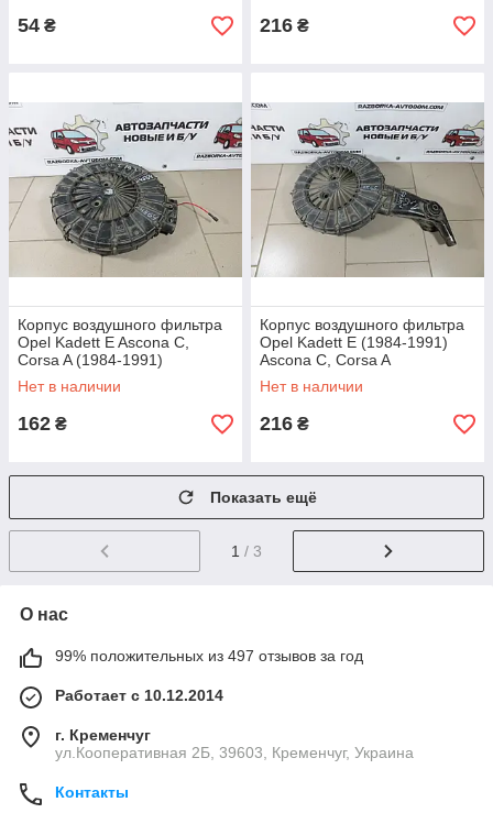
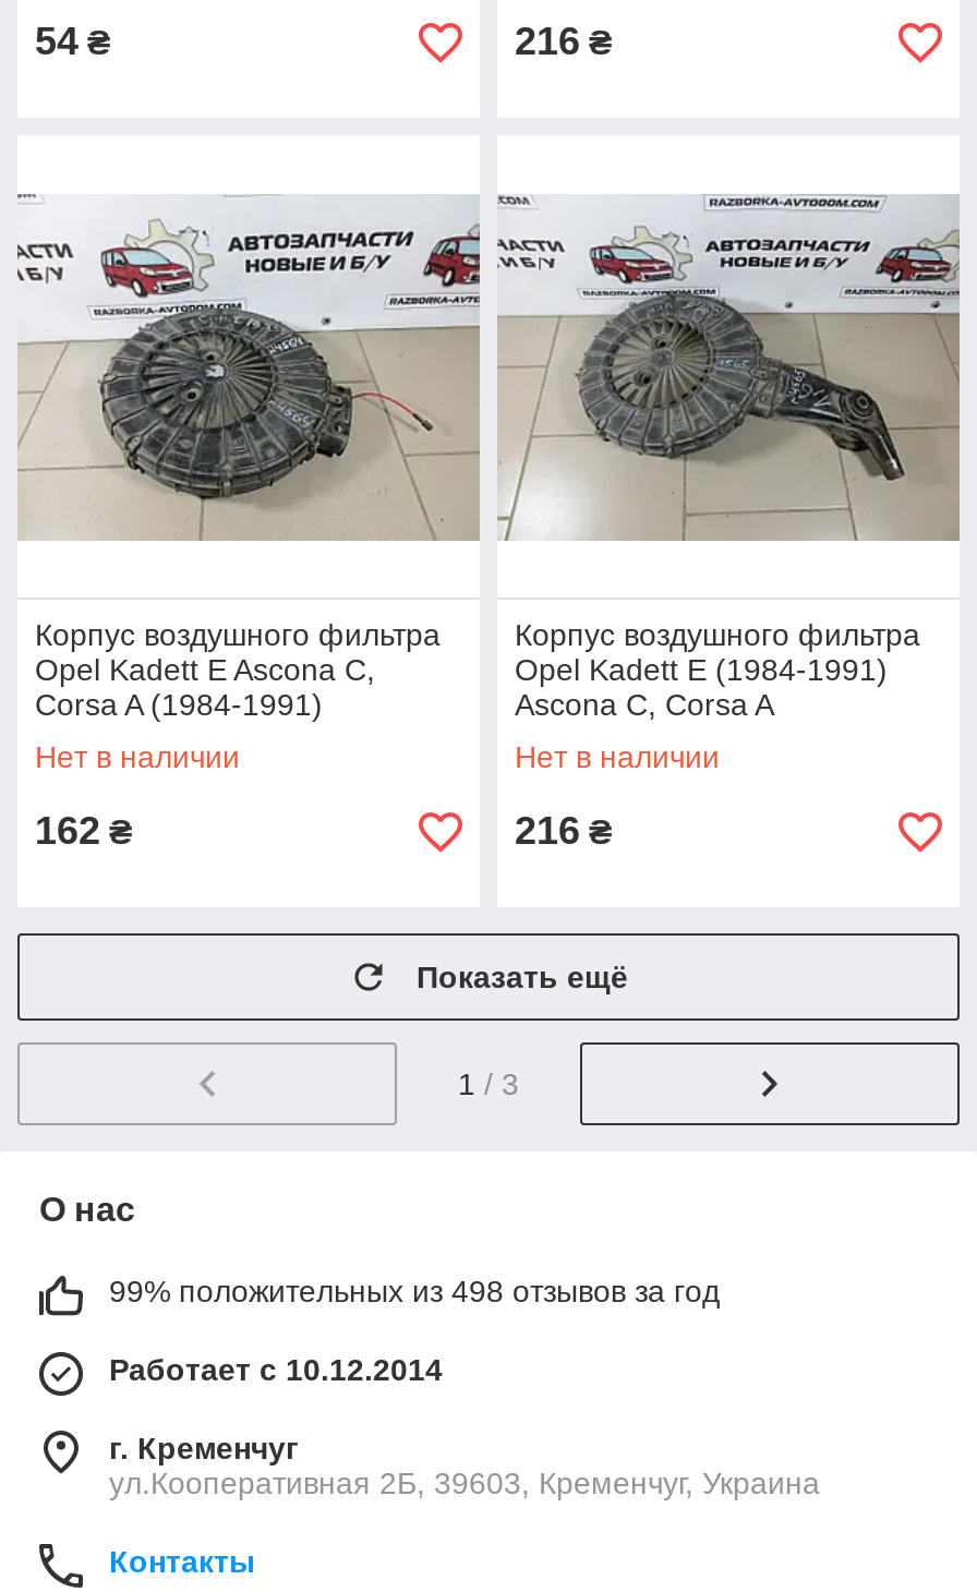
- 99% положительных из 497 отзывов за год
+ 99% положительных из 498 отзывов за год
